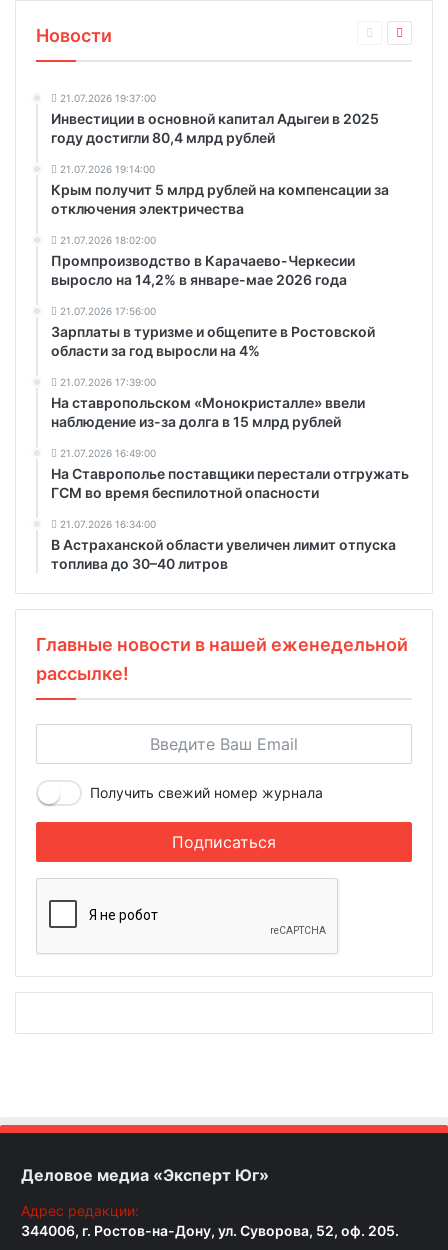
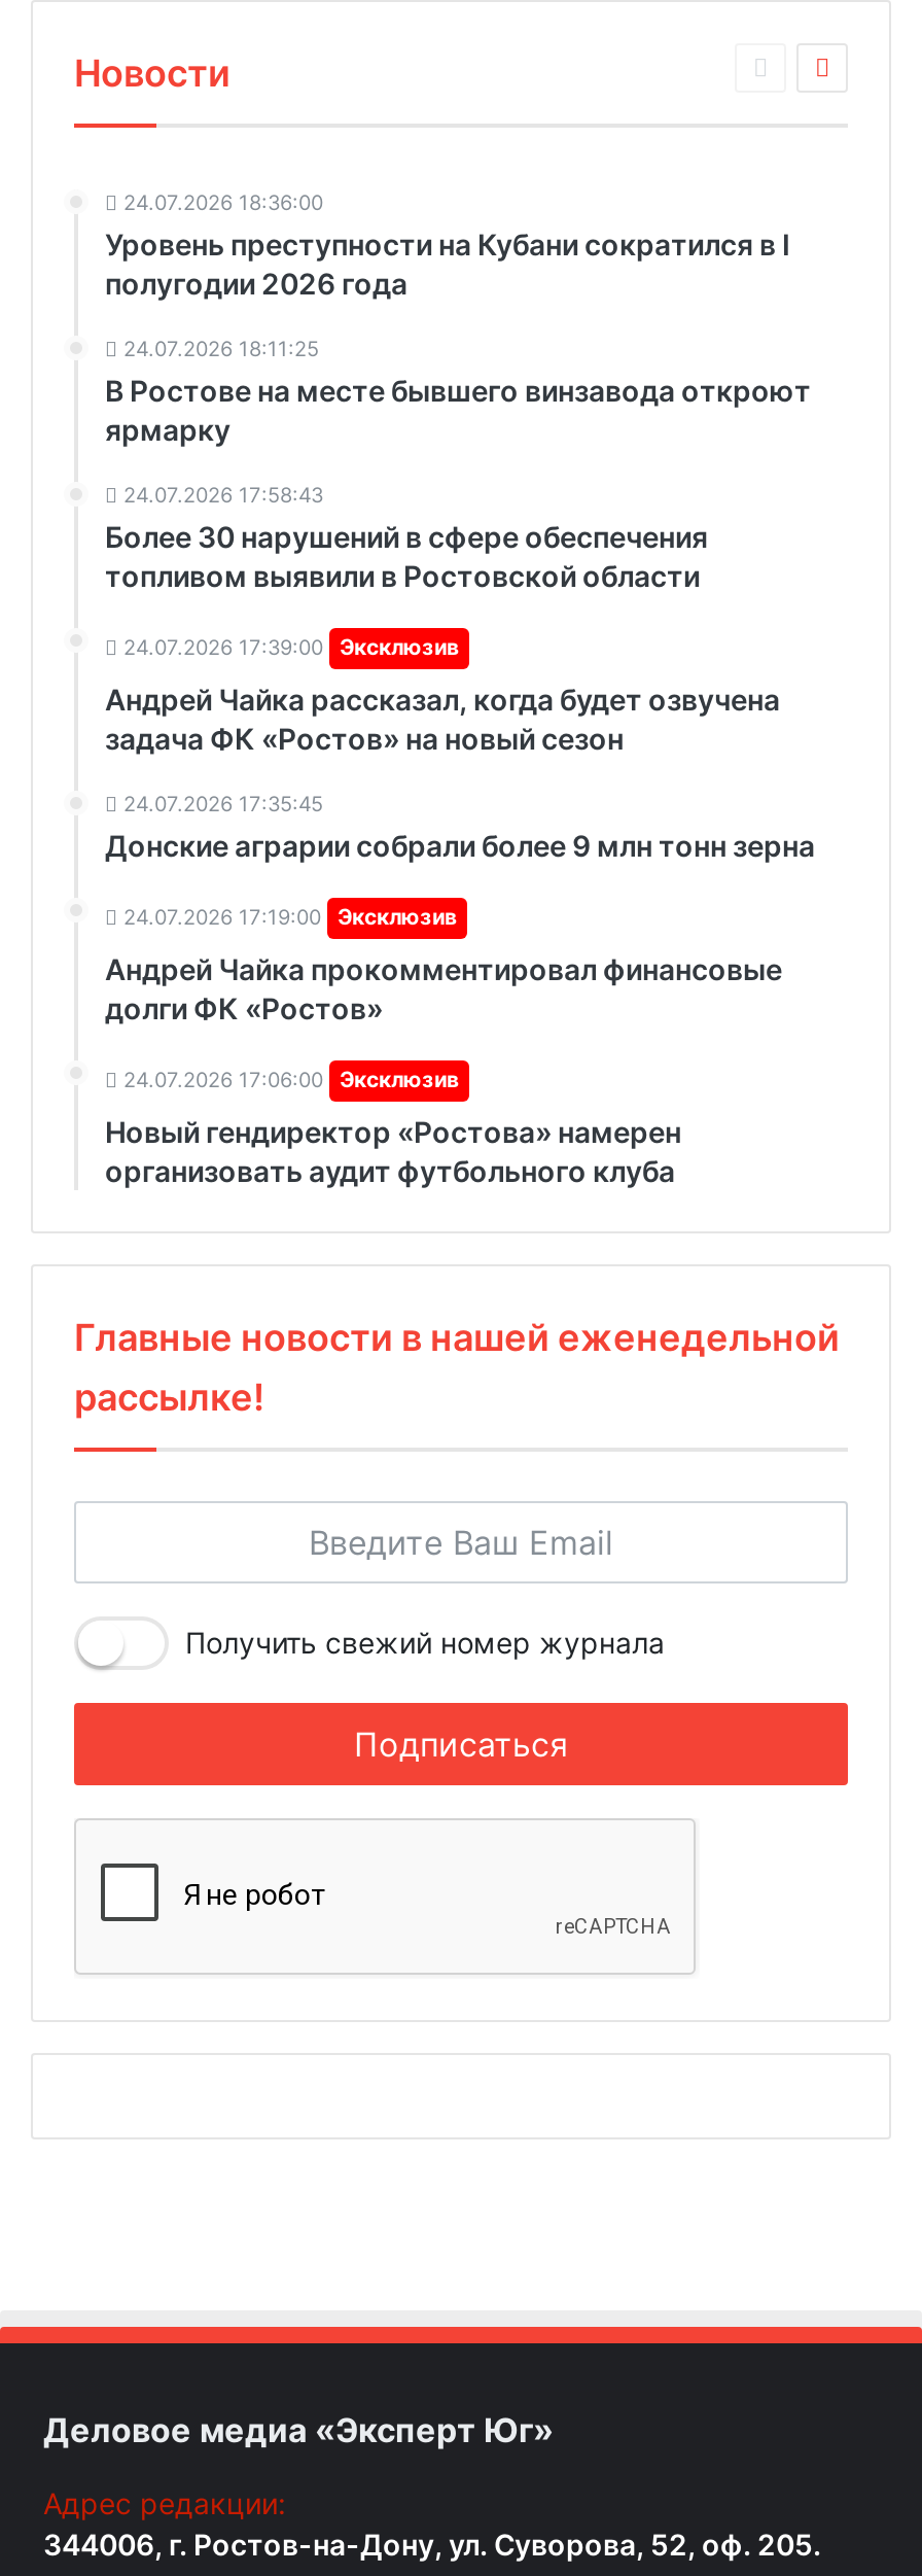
- 21.07.2026 19:37:00
- Инвестиции в основной капитал Адыгеи в 2025
- году достигли 80,4 млрд рублей
- 21.07.2026 19:14:00
- Крым получит 5 млрд рублей на компенсации за
- отключения электричества
- 21.07.2026 18:02:00
- Промпроизводство в Карачаево-Черкесии
- выросло на 14,2% в январе-мае 2026 года
- 21.07.2026 17:56:00
- Зарплаты в туризме и общепите в Ростовской
- области за год выросли на 4%
- 21.07.2026 17:39:00
- На ставропольском «Монокристалле» ввели
- наблюдение из-за долга в 15 млрд рублей
- 21.07.2026 16:49:00
- На Ставрополье поставщики перестали отгружать
- ГСМ во время беспилотной опасности
- 21.07.2026 16:34:00
- В Астраханской области увеличен лимит отпуска
- топлива до 30–40 литров
+ 24.07.2026 18:36:00
+ Уровень преступности на Кубани сократился в I
+ полугодии 2026 года
+ 24.07.2026 18:11:25
+ В Ростове на месте бывшего винзавода откроют
+ ярмарку
+ 24.07.2026 17:58:43
+ Более 30 нарушений в сфере обеспечения
+ топливом выявили в Ростовской области
+ 24.07.2026 17:39:00
+ Эксклюзив
+ Андрей Чайка рассказал, когда будет озвучена
+ задача ФК «Ростов» на новый сезон
+ 24.07.2026 17:35:45
+ Донские аграрии собрали более 9 млн тонн зерна
+ 24.07.2026 17:19:00
+ Эксклюзив
+ Андрей Чайка прокомментировал финансовые
+ долги ФК «Ростов»
+ 24.07.2026 17:06:00
+ Эксклюзив
+ Новый гендиректор «Ростова» намерен
+ организовать аудит футбольного клуба
